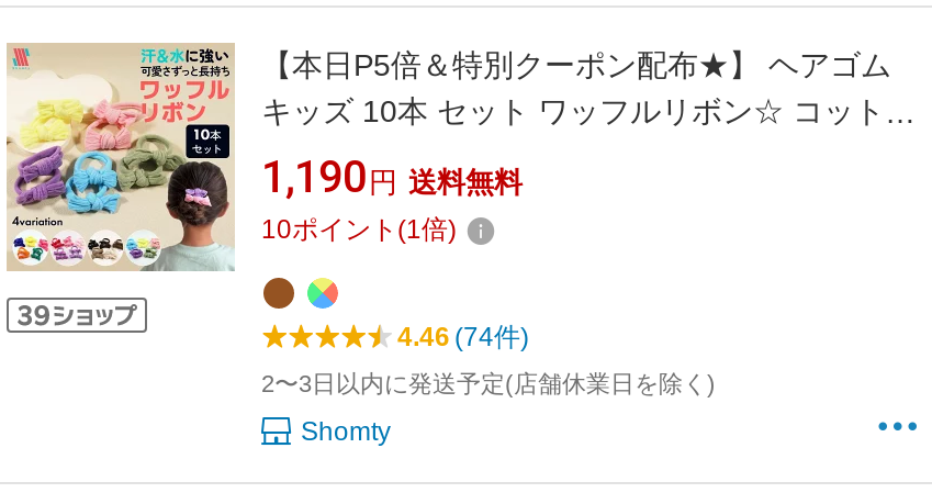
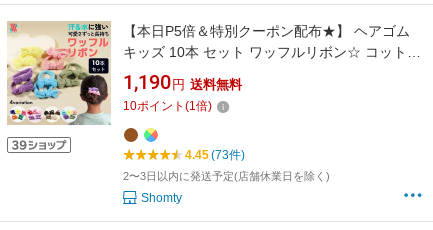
- 4.46 (74件)
+ 4.45 (73件)
